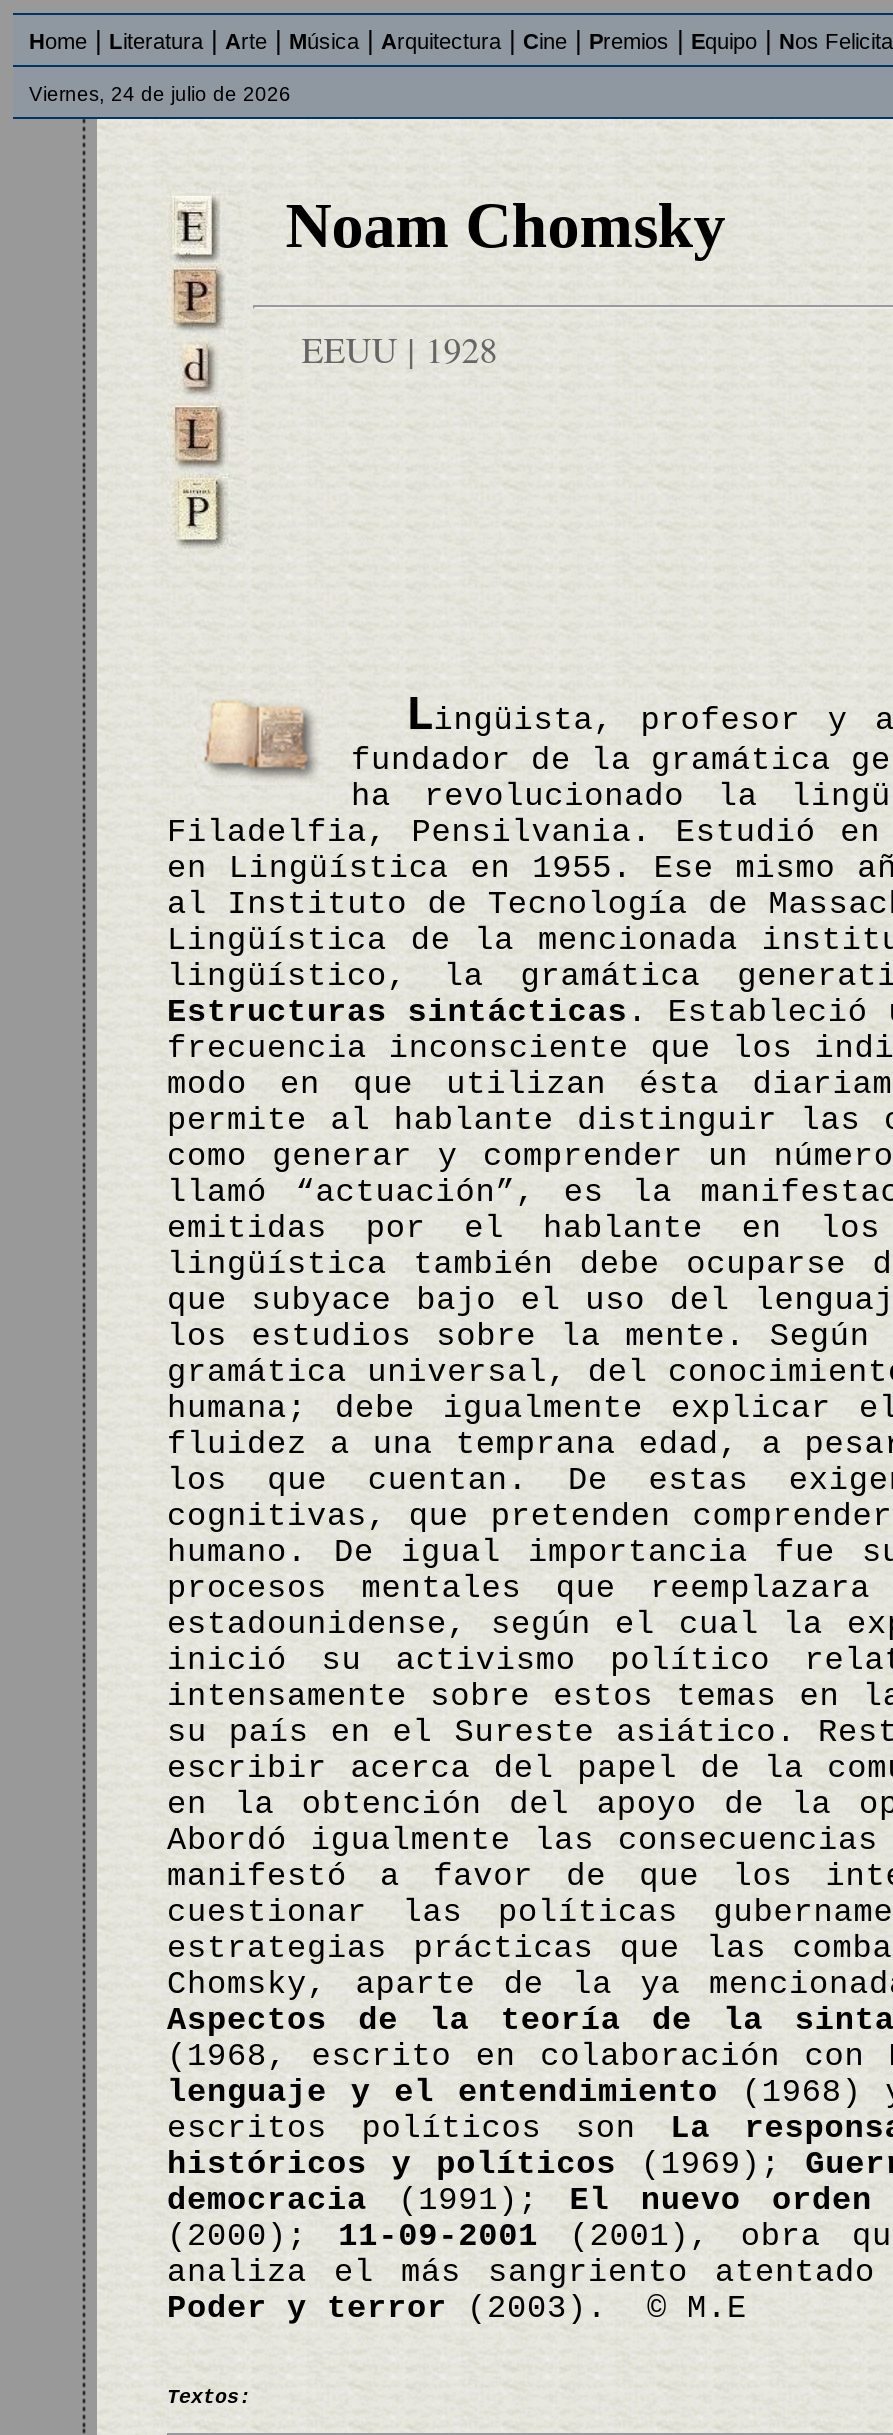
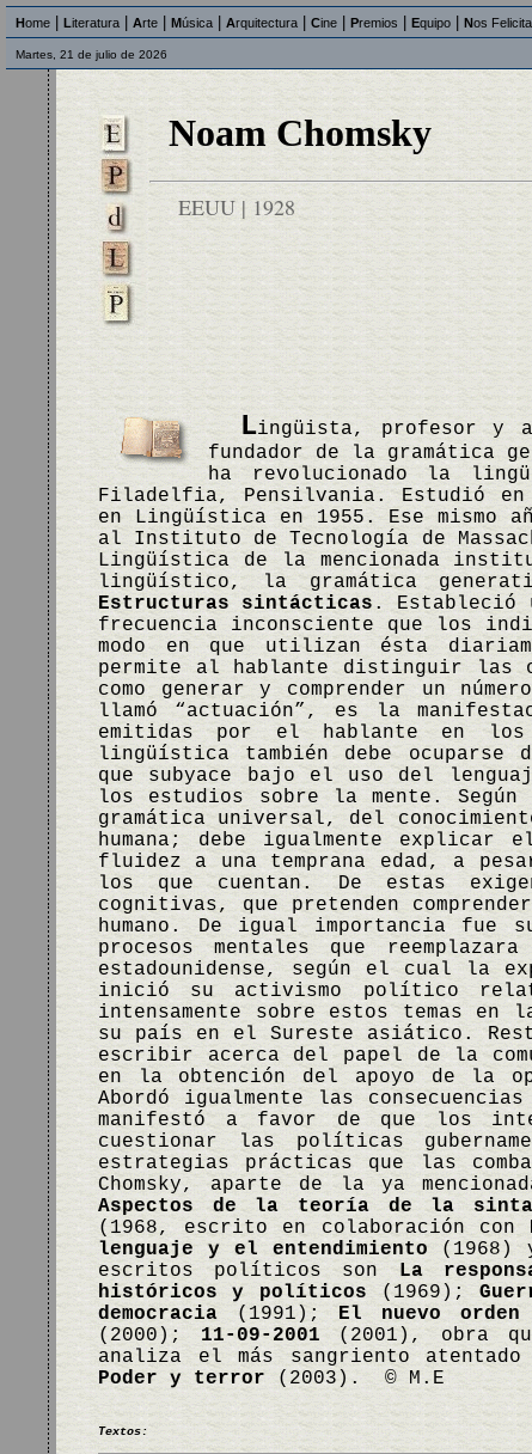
- Viernes, 24 de julio de 2026
+ Martes, 21 de julio de 2026
